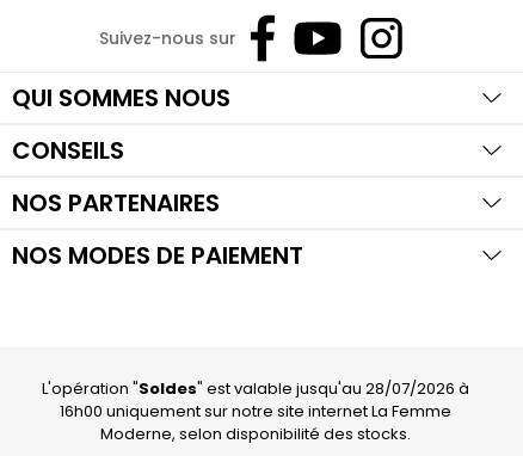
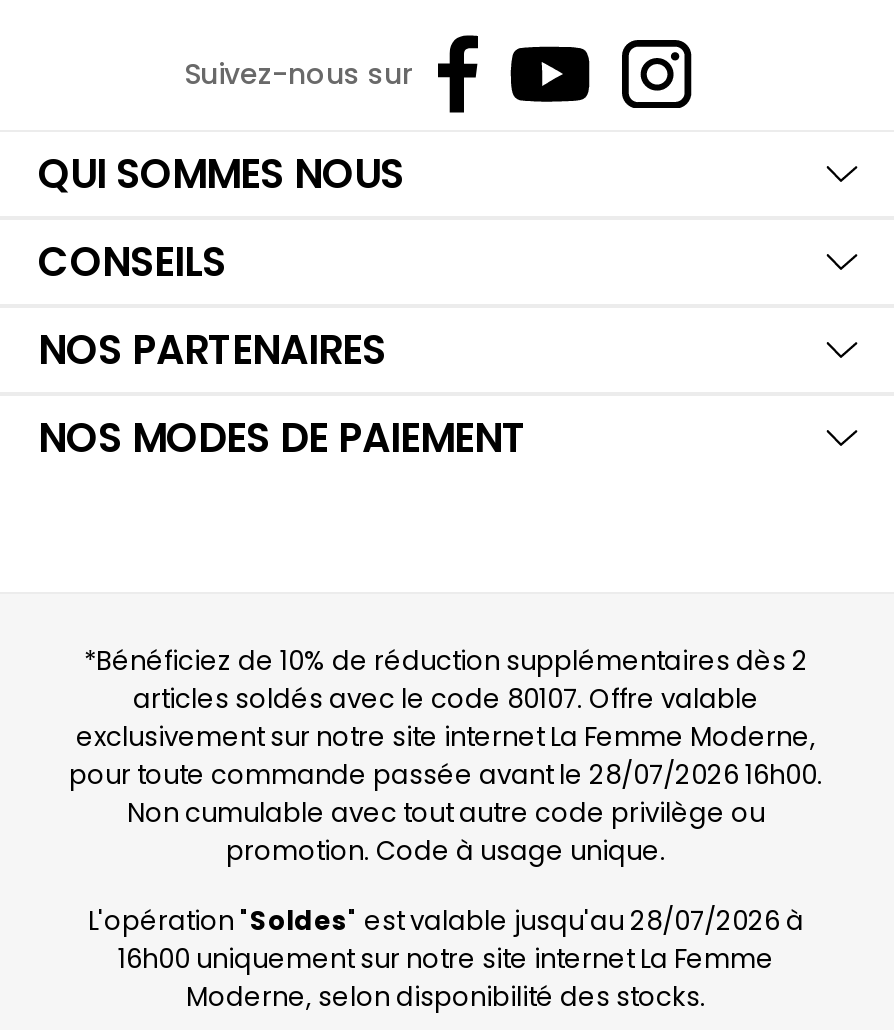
+ *Bénéficiez de 10% de réduction supplémentaires dès 2
+ articles soldés avec le code 80107. Offre valable
+ exclusivement sur notre site internet La Femme Moderne,
+ pour toute commande passée avant le 28/07/2026 16h00.
+ Non cumulable avec tout autre code privilège ou
+ promotion. Code à usage unique.
